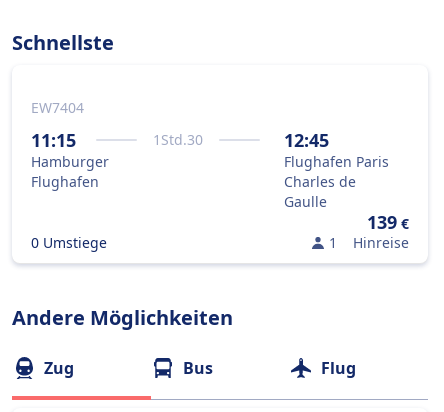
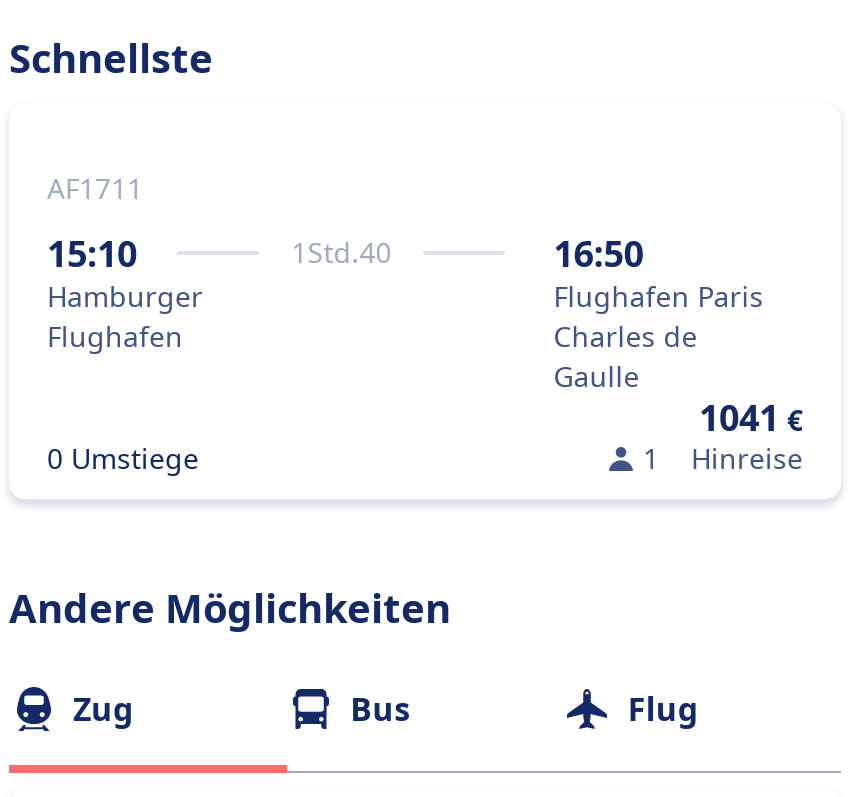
- EW7404
+ AF1711

- 11:15
- 1 Std.30
+ 15:10
+ 1 Std.40

- 12:45
+ 16:50

- 139 €
+ 1041 €
